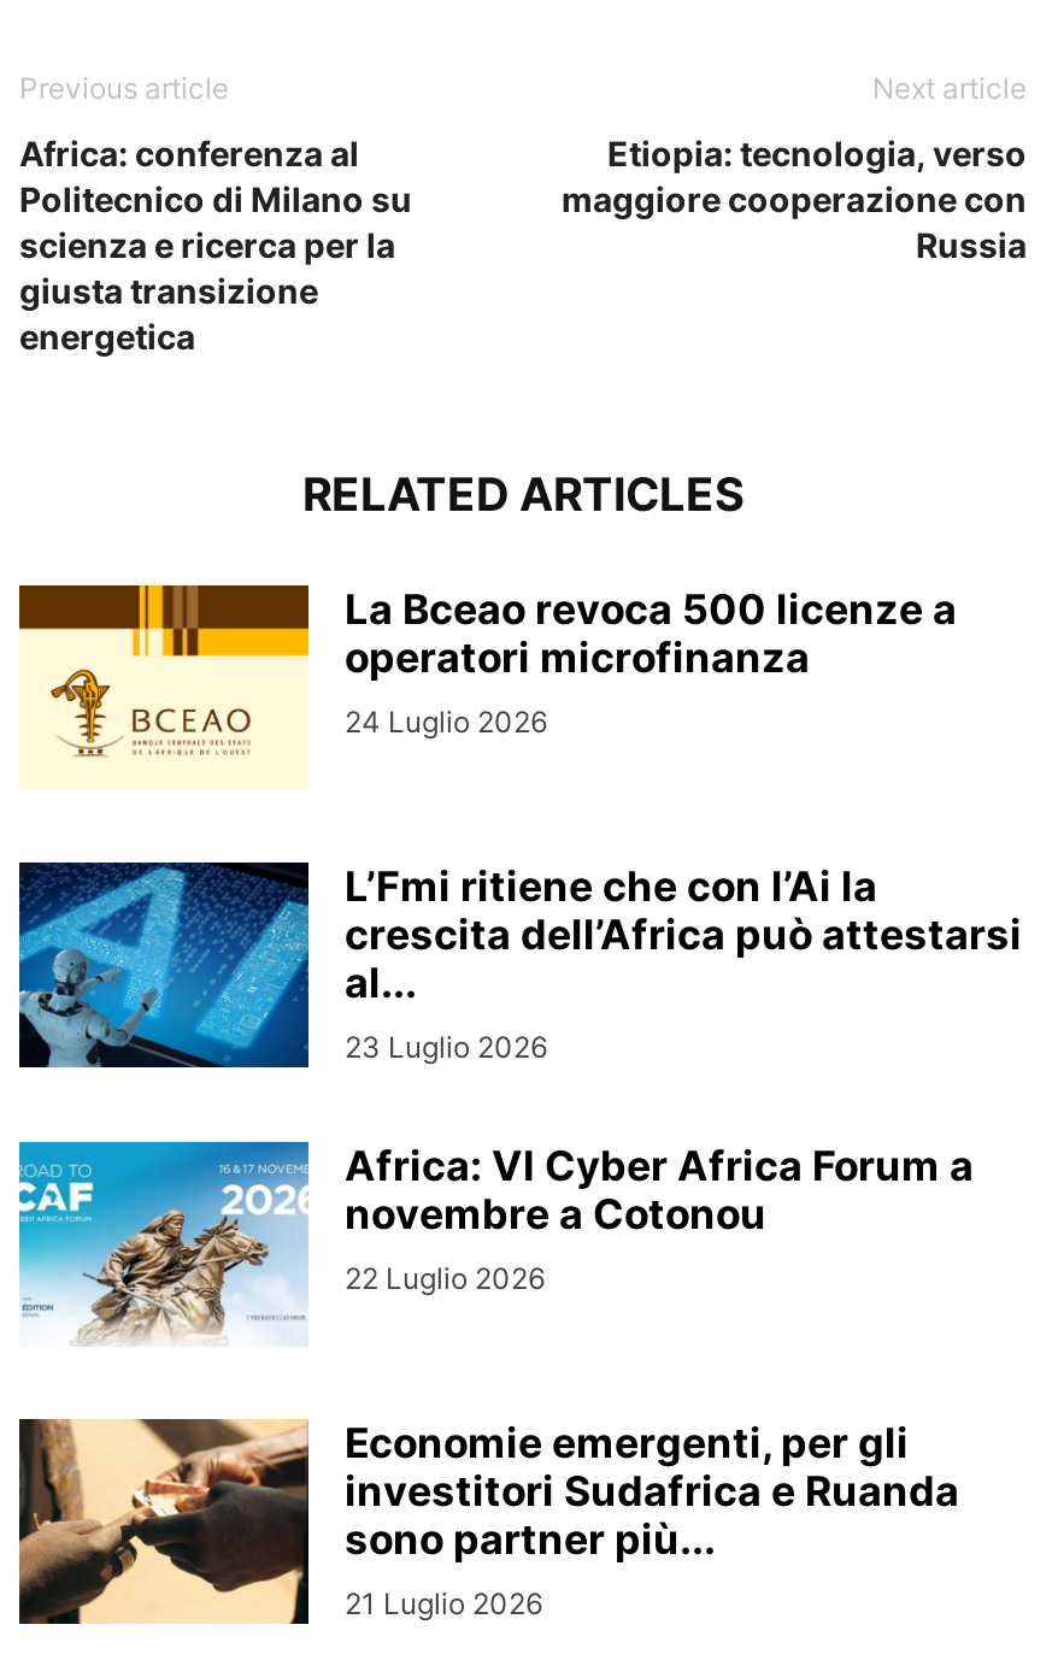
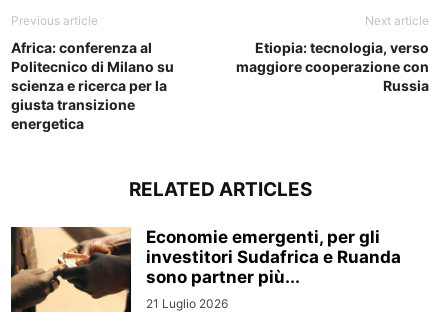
- [image]
- La Bceao revoca 500 licenze a
- operatori microfinanza
- 24 Luglio 2026

- [image]
- L’Fmi ritiene che con l’Ai la
- crescita dell’Africa può attestarsi
- al...
- 23 Luglio 2026
- Africa: VI Cyber Africa Forum a
- novembre a Cotonou
- 22 Luglio 2026

- [image]
